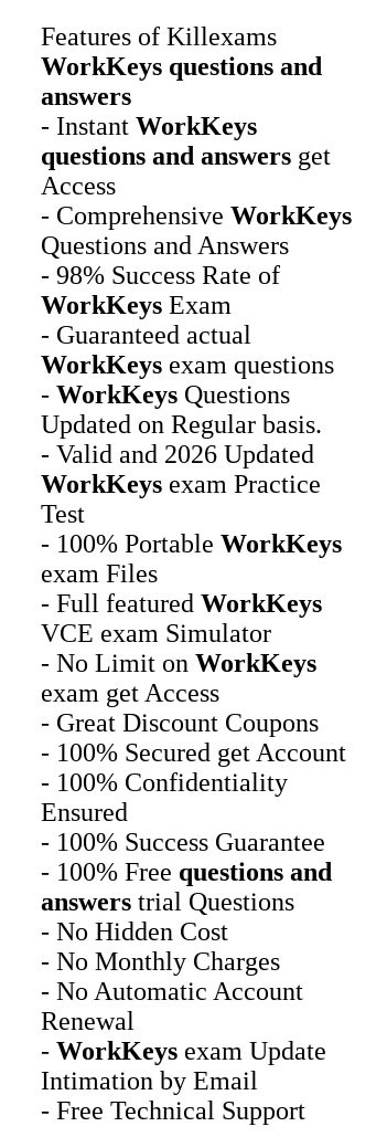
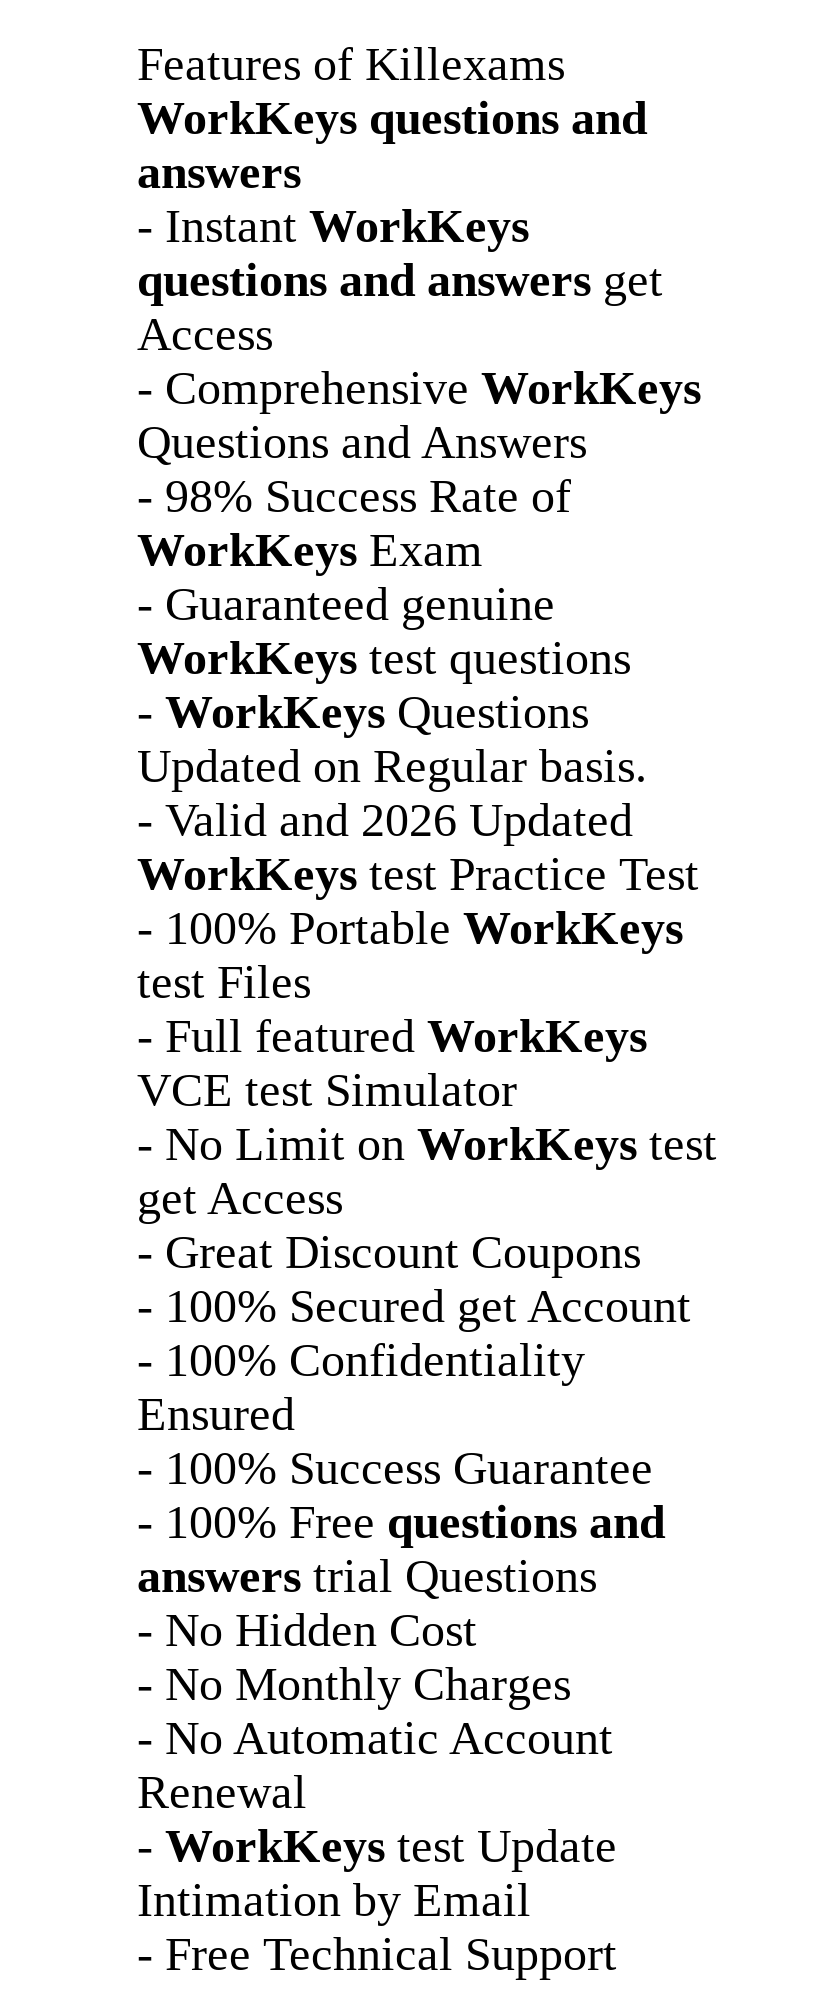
- - Guaranteed actual
+ - Guaranteed genuine

- WorkKeys exam questions
+ WorkKeys test questions

- WorkKeys exam Practice
- Test
+ WorkKeys test Practice Test

- exam Files
+ test Files

- VCE exam Simulator
- - No Limit on WorkKeys
- exam get Access
+ VCE test Simulator
+ - No Limit on WorkKeys test
+ get Access

- - WorkKeys exam Update
+ - WorkKeys test Update
